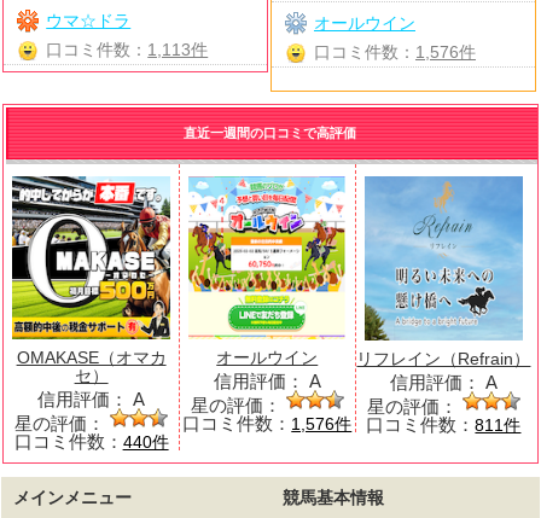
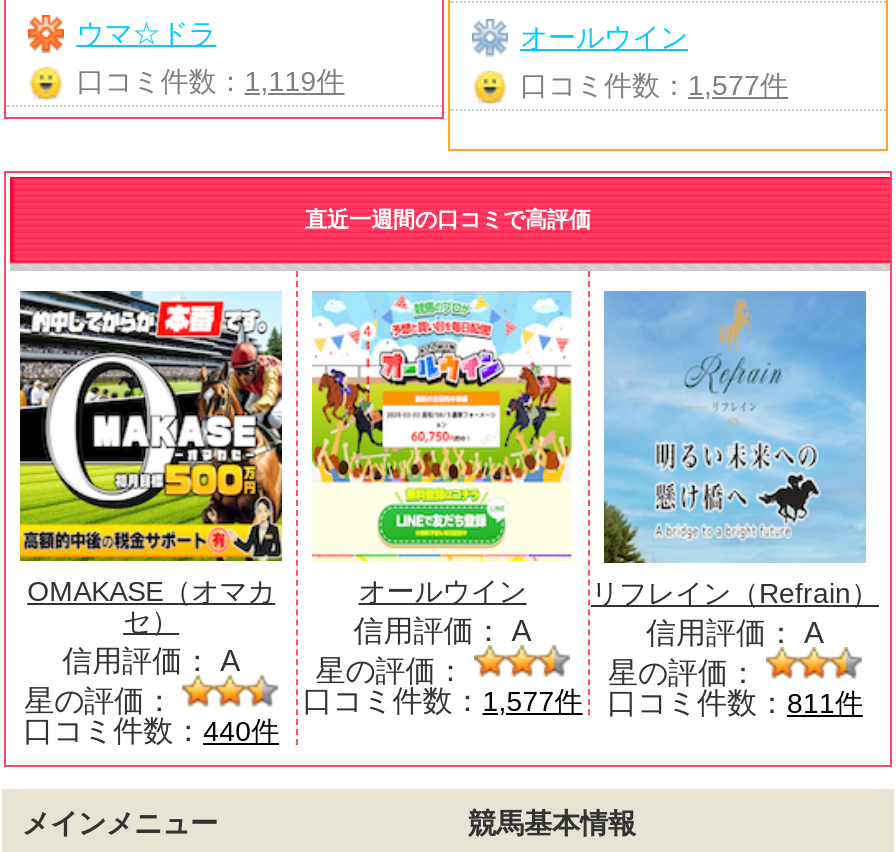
- 口コミ件数：1,113件
+ 口コミ件数：1,119件

- 口コミ件数：1,576件
+ 口コミ件数：1,577件

- 口コミ件数：1,576件
+ 口コミ件数：1,577件
